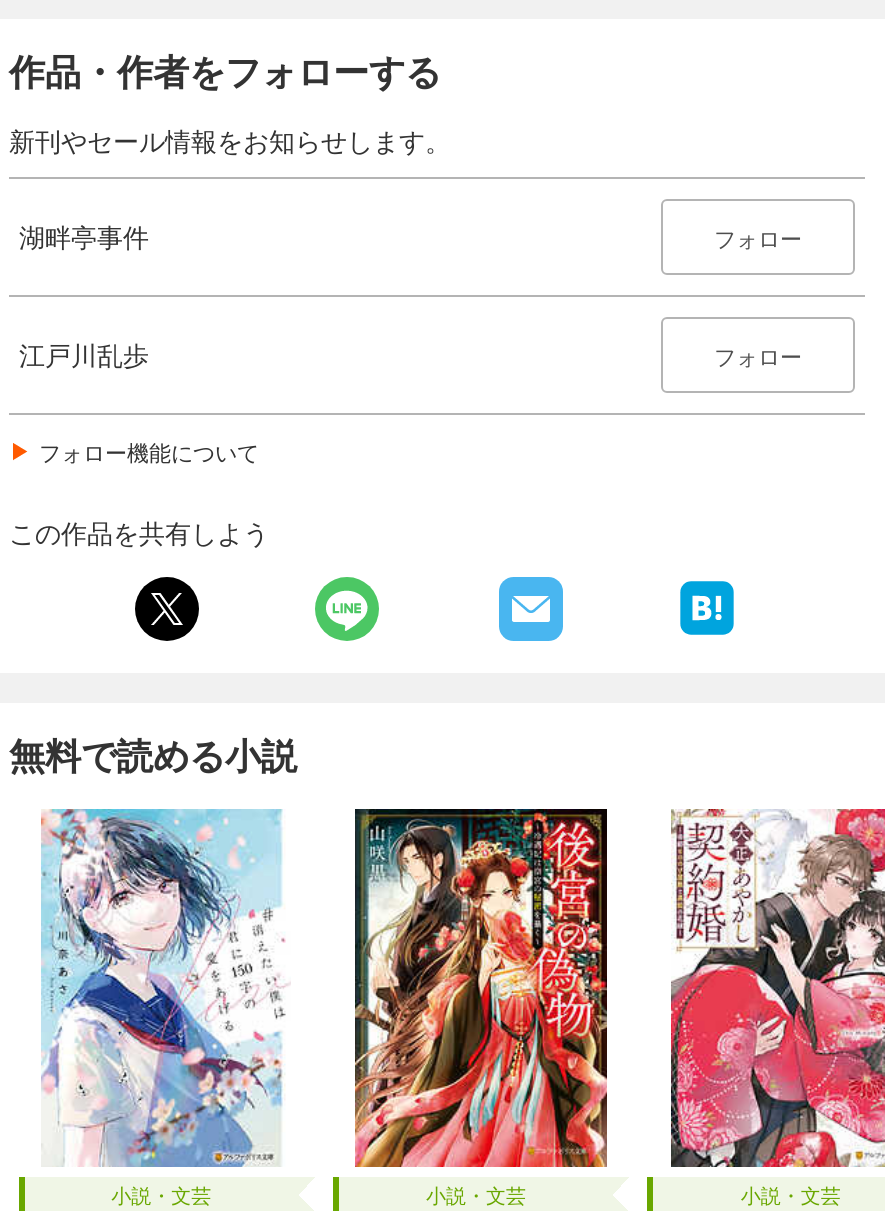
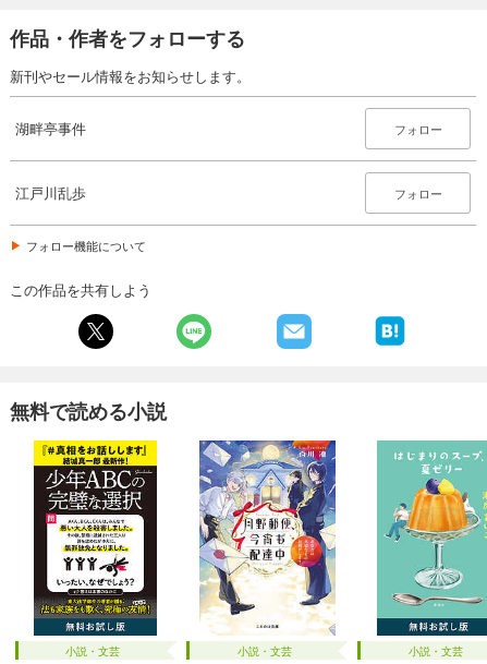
- [image]
+ [image]

- [image]
+ [image]

- [image]
+ [image]
